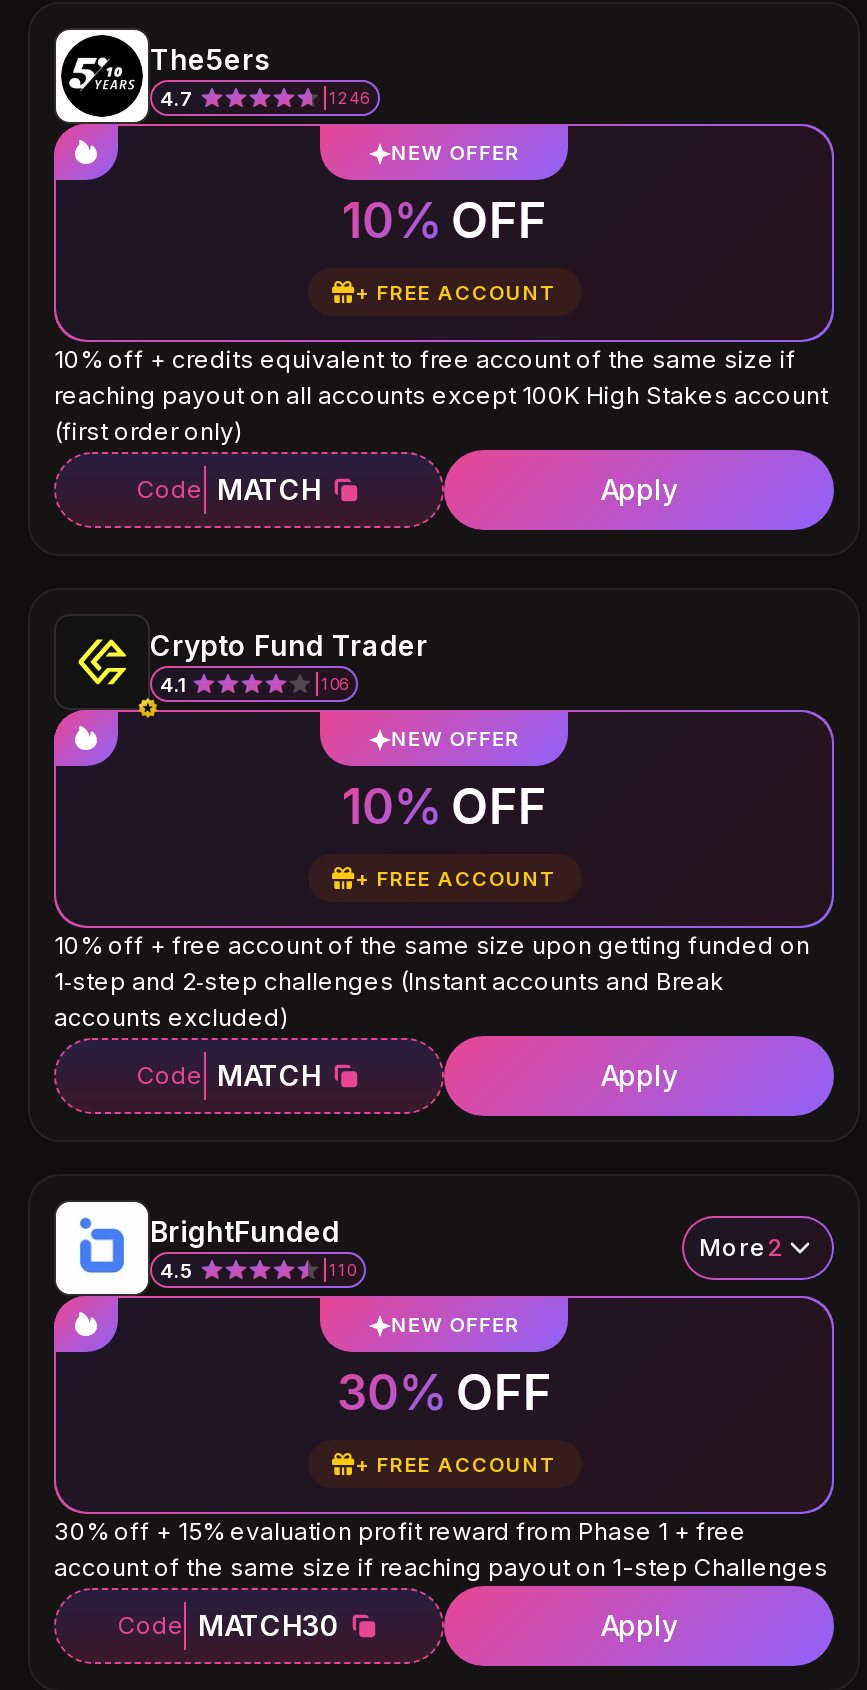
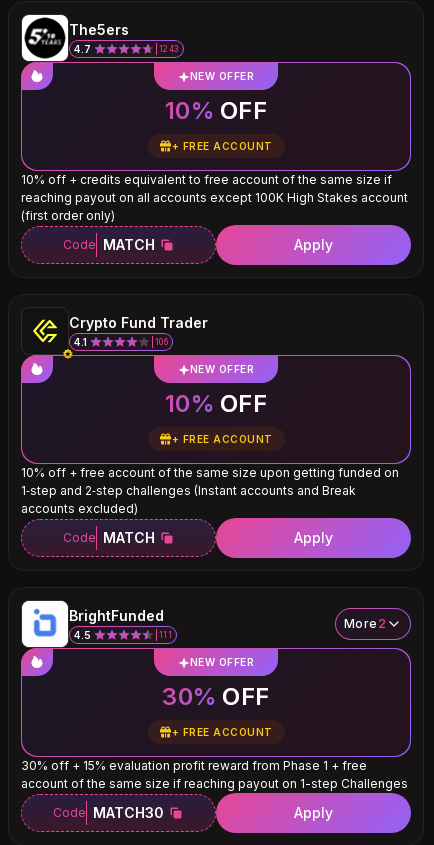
- 1246
+ 1243

- 110
+ 111
